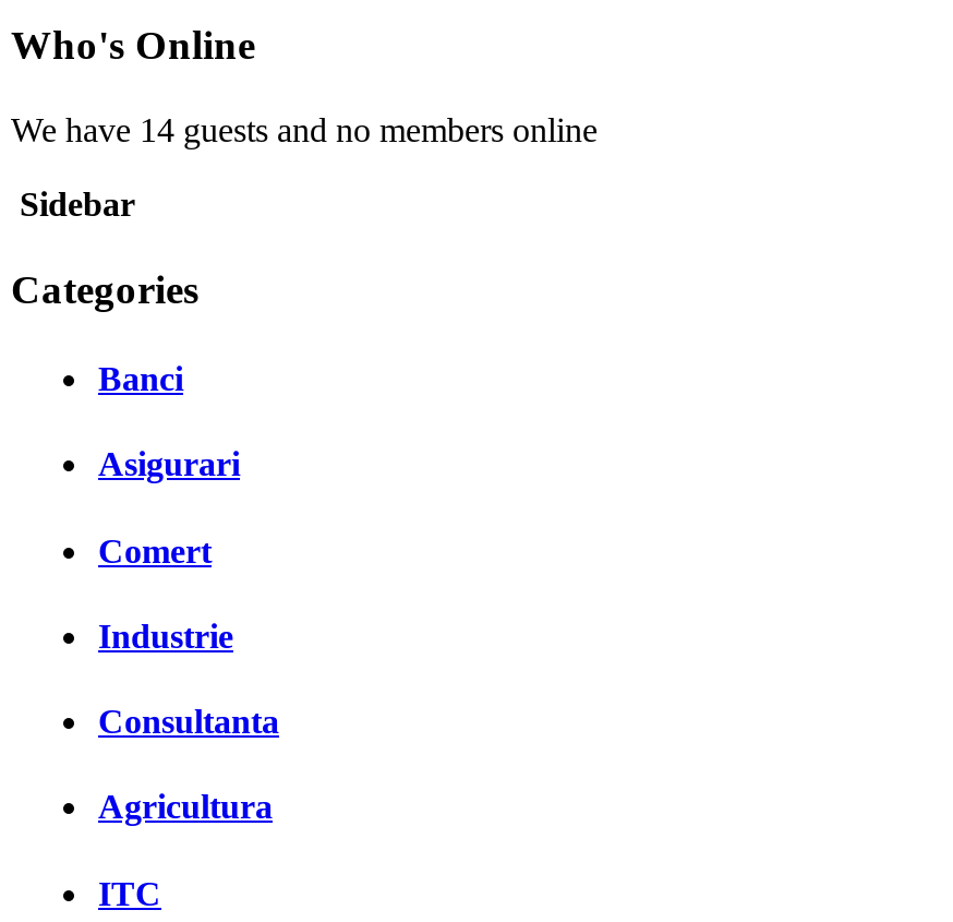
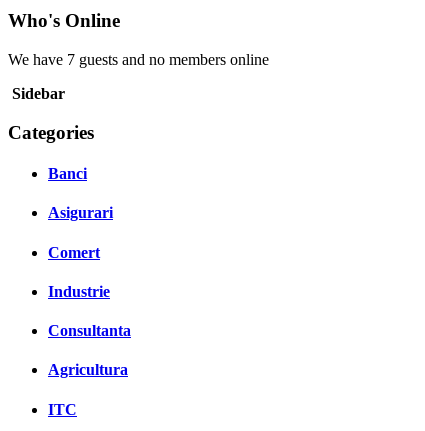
- We have 14 guests and no members online
+ We have 7 guests and no members online
